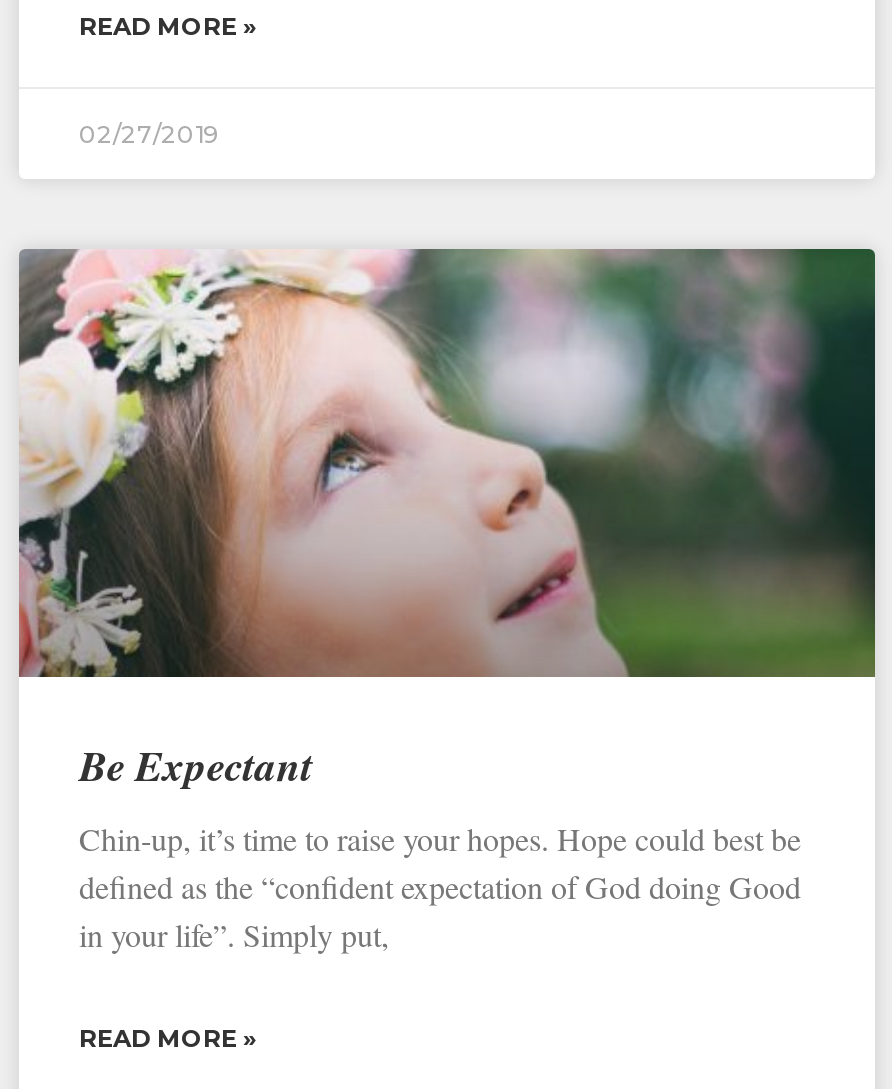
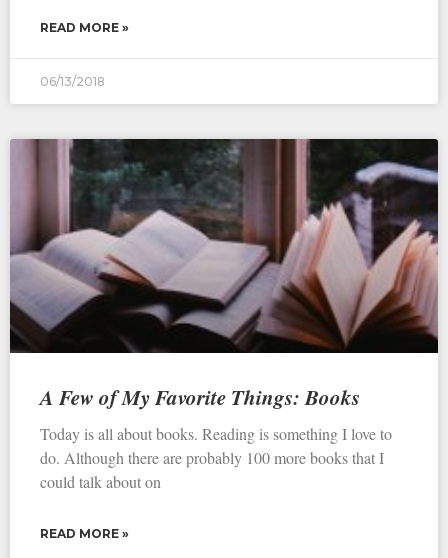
- 02/27/2019
+ 06/13/2018

- [image]
- Be Expectant
- Chin-up, it’s time to raise your hopes. Hope could best be
- defined as the “confident expectation of God doing Good
- in your life”. Simply put,
+ [image]
+ A Few of My Favorite Things: Books
+ Today is all about books. Reading is something I love to
+ do. Although there are probably 100 more books that I
+ could talk about on
